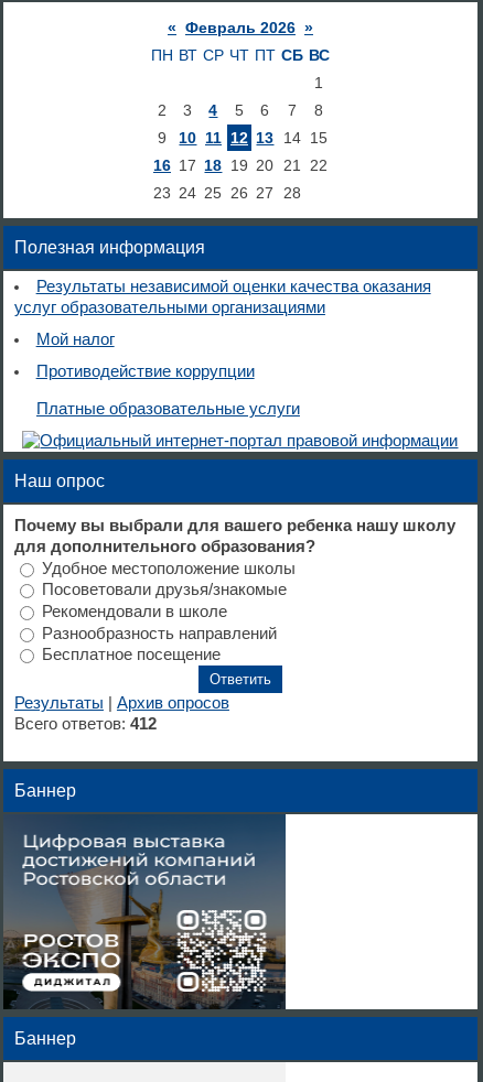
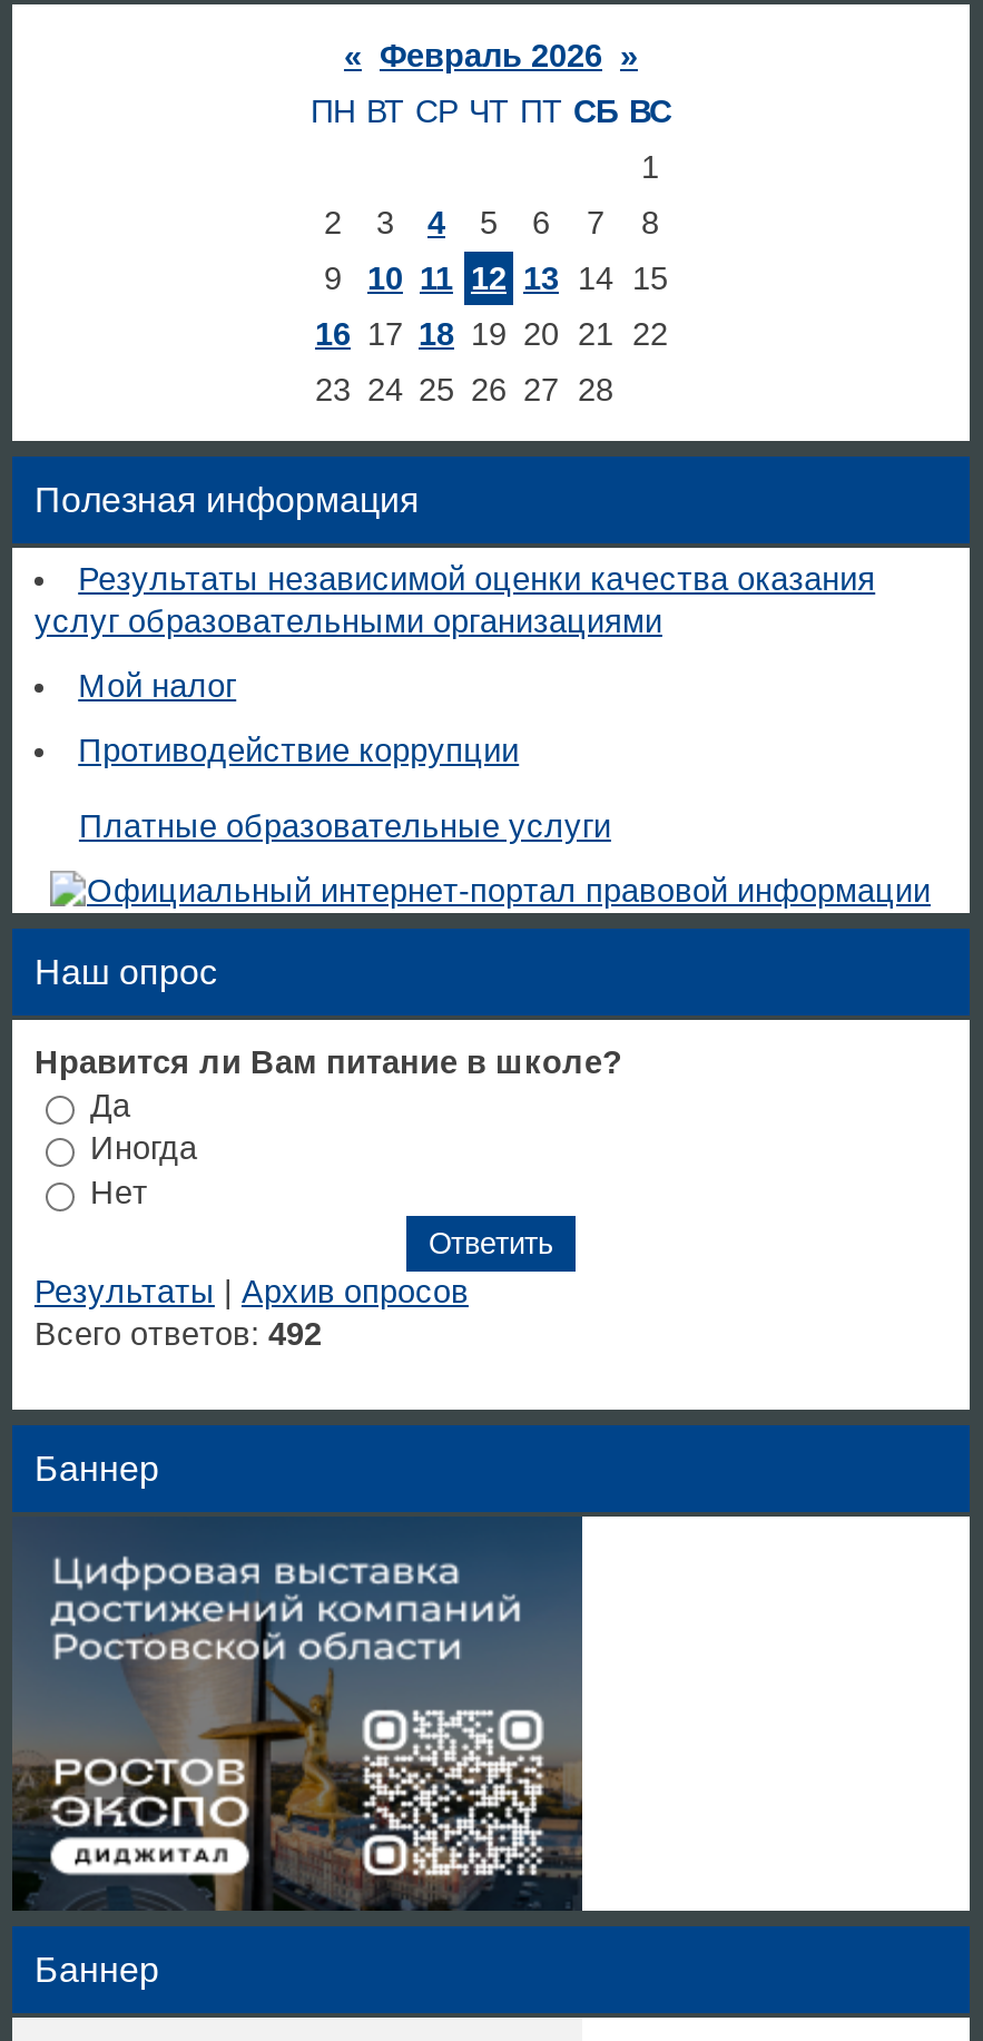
- Почему вы выбрали для вашего ребенка нашу школу
- для дополнительного образования?
- Удобное местоположение школы
- Посоветовали друзья/знакомые
- Рекомендовали в школе
- Разнообразность направлений
- Бесплатное посещение
+ Нравится ли Вам питание в школе?
+ Да
+ Иногда
+ Нет

- Всего ответов: 412
+ Всего ответов: 492
